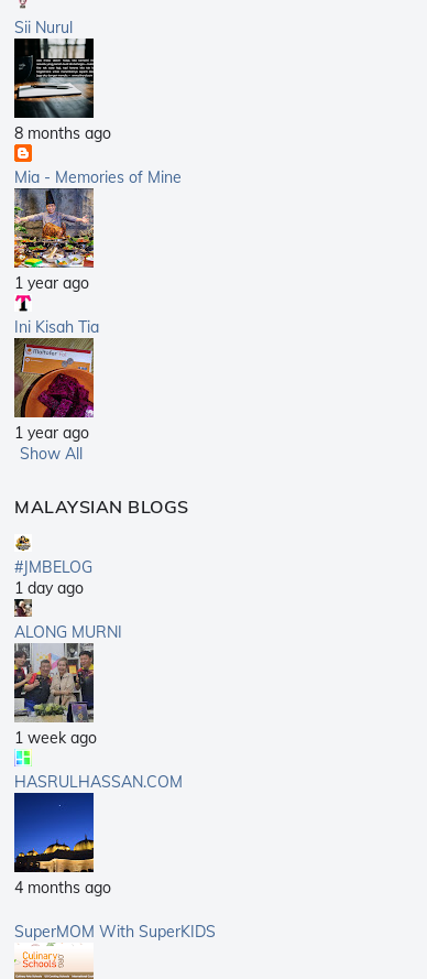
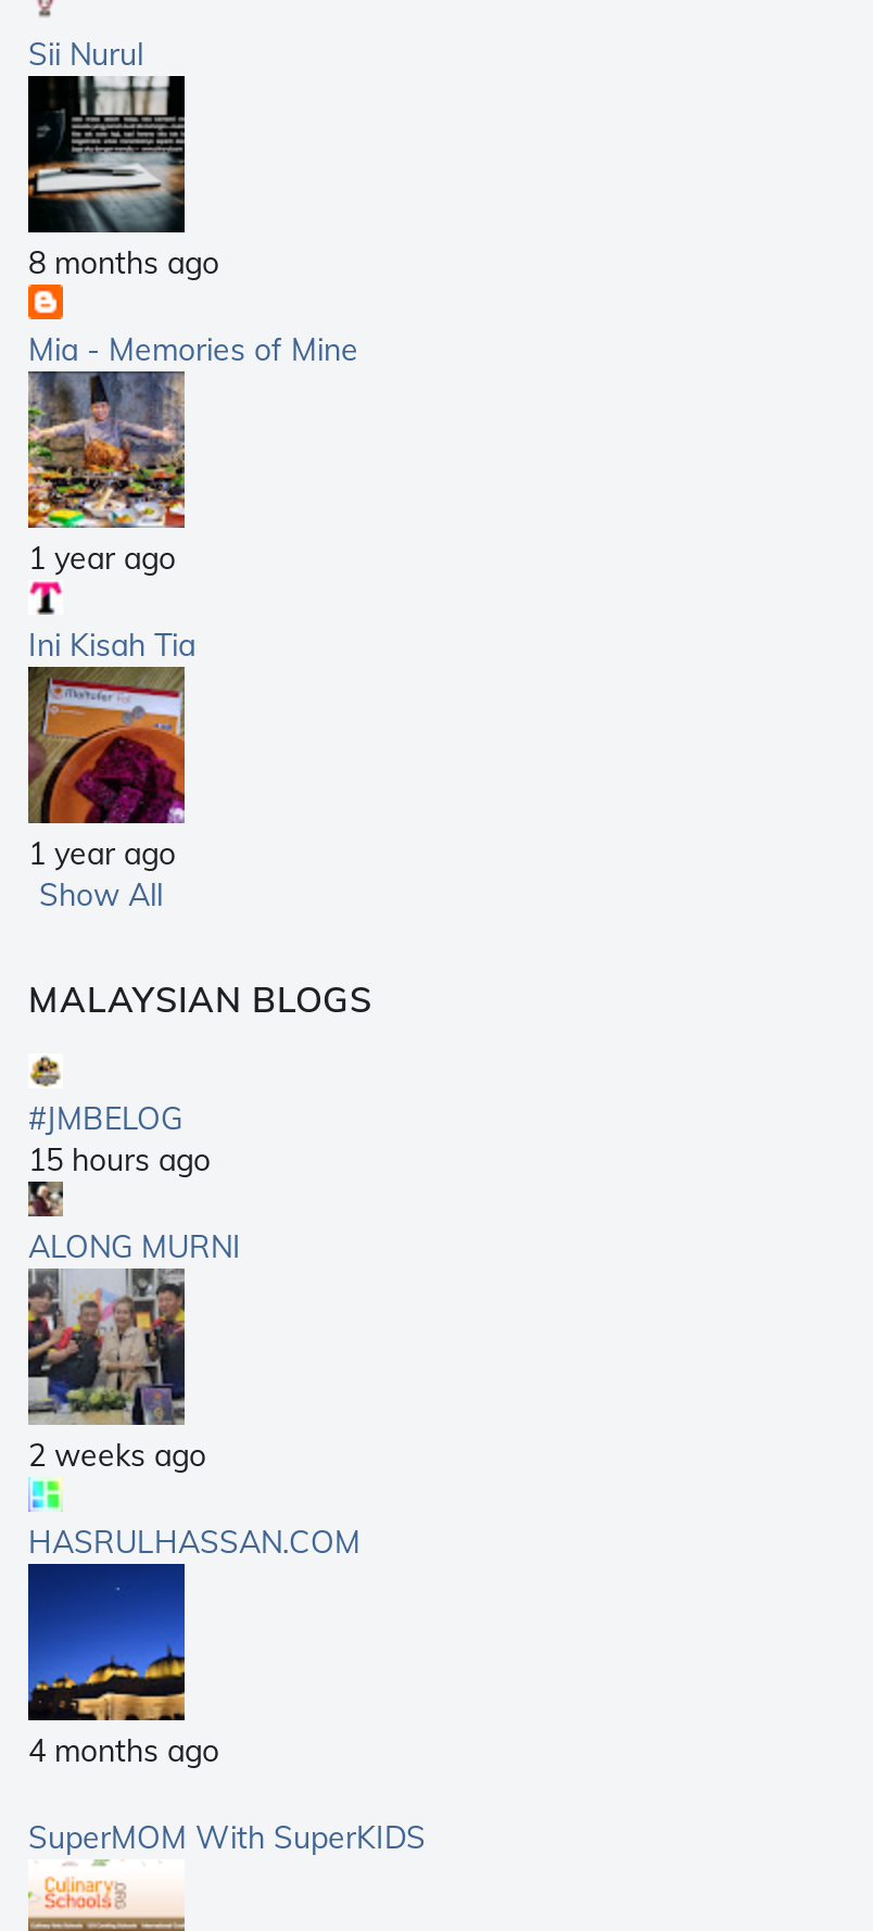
- 1 day ago
+ 15 hours ago

- 1 week ago
+ 2 weeks ago
